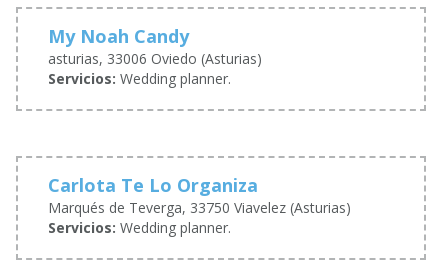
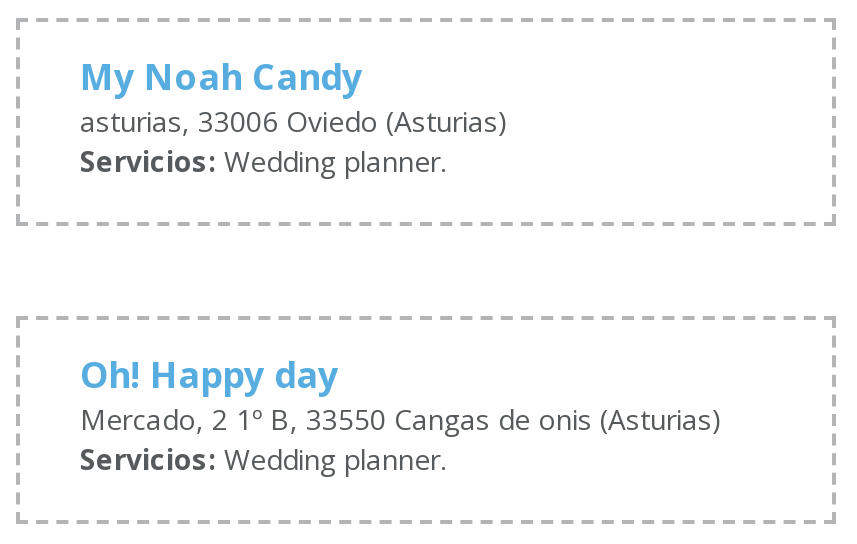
- Carlota Te Lo Organiza
- Marqués de Teverga, 33750 Viavelez (Asturias)
+ Oh! Happy day
+ Mercado, 2 1º B, 33550 Cangas de onis (Asturias)
